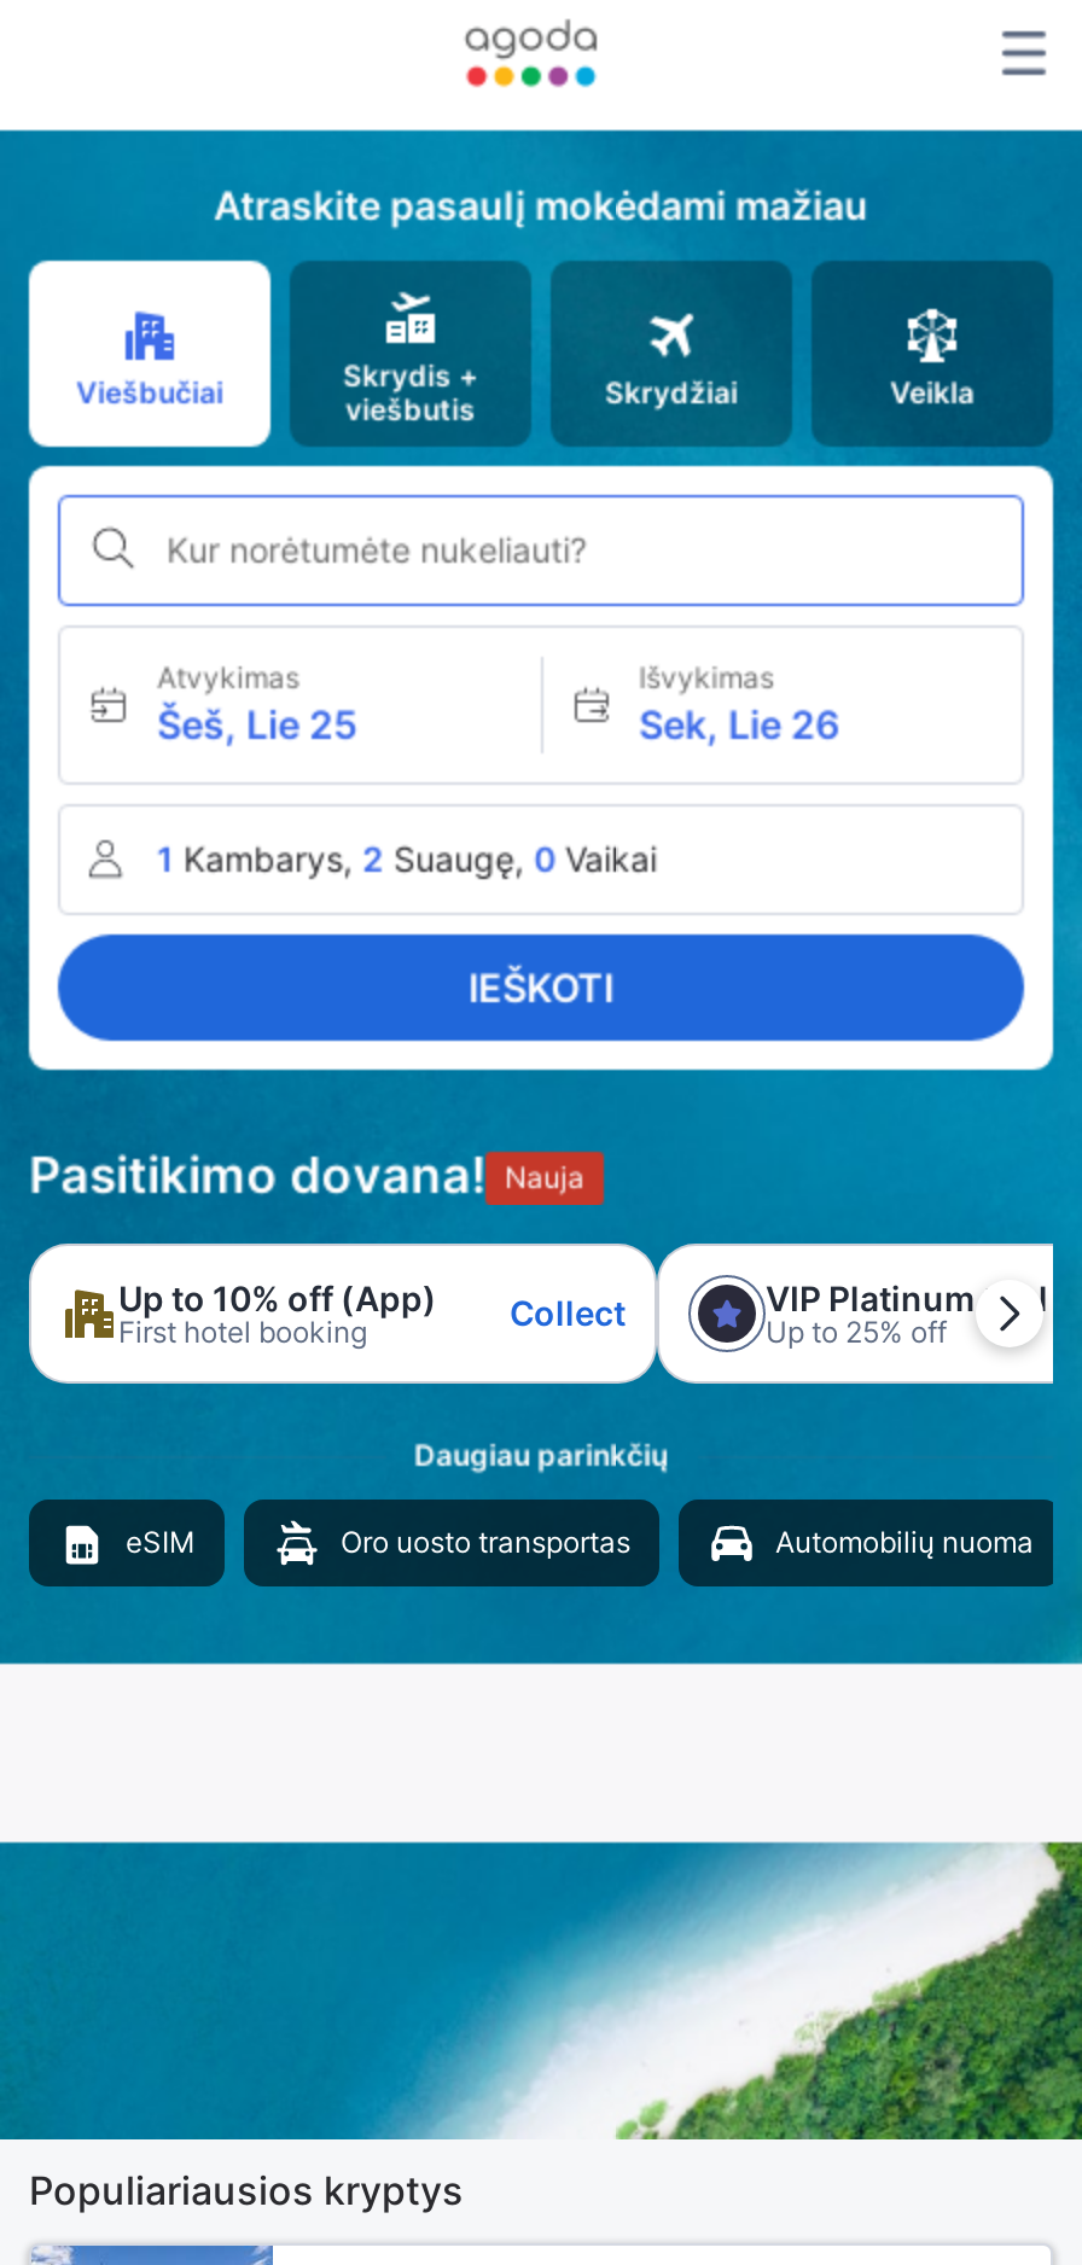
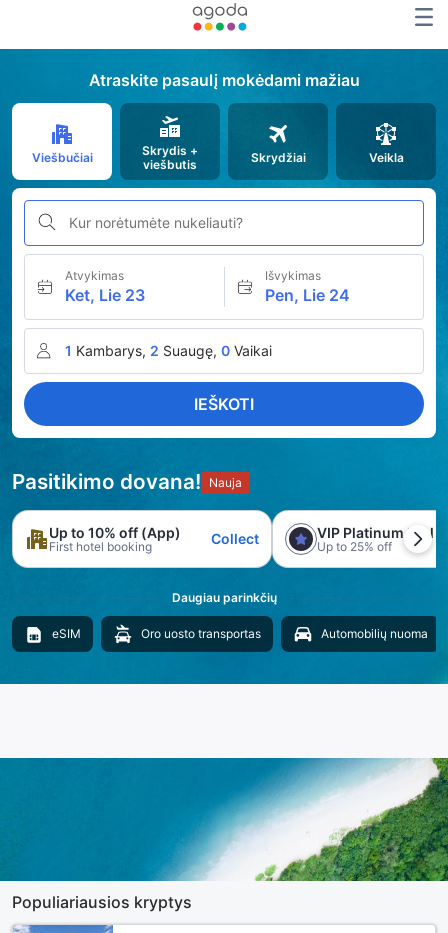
- Šeš, Lie 25
+ Ket, Lie 23

- Sek, Lie 26
+ Pen, Lie 24
